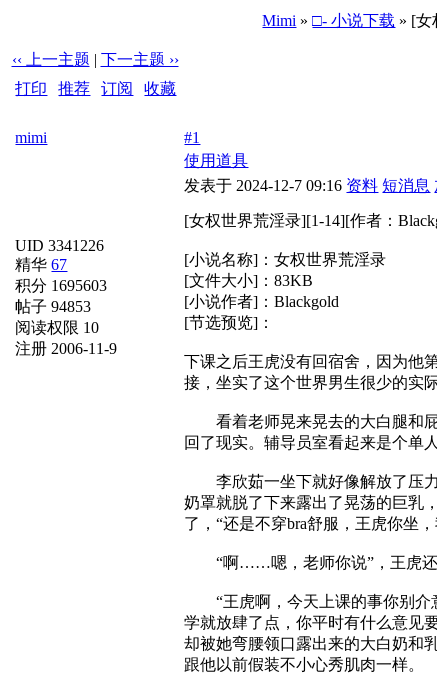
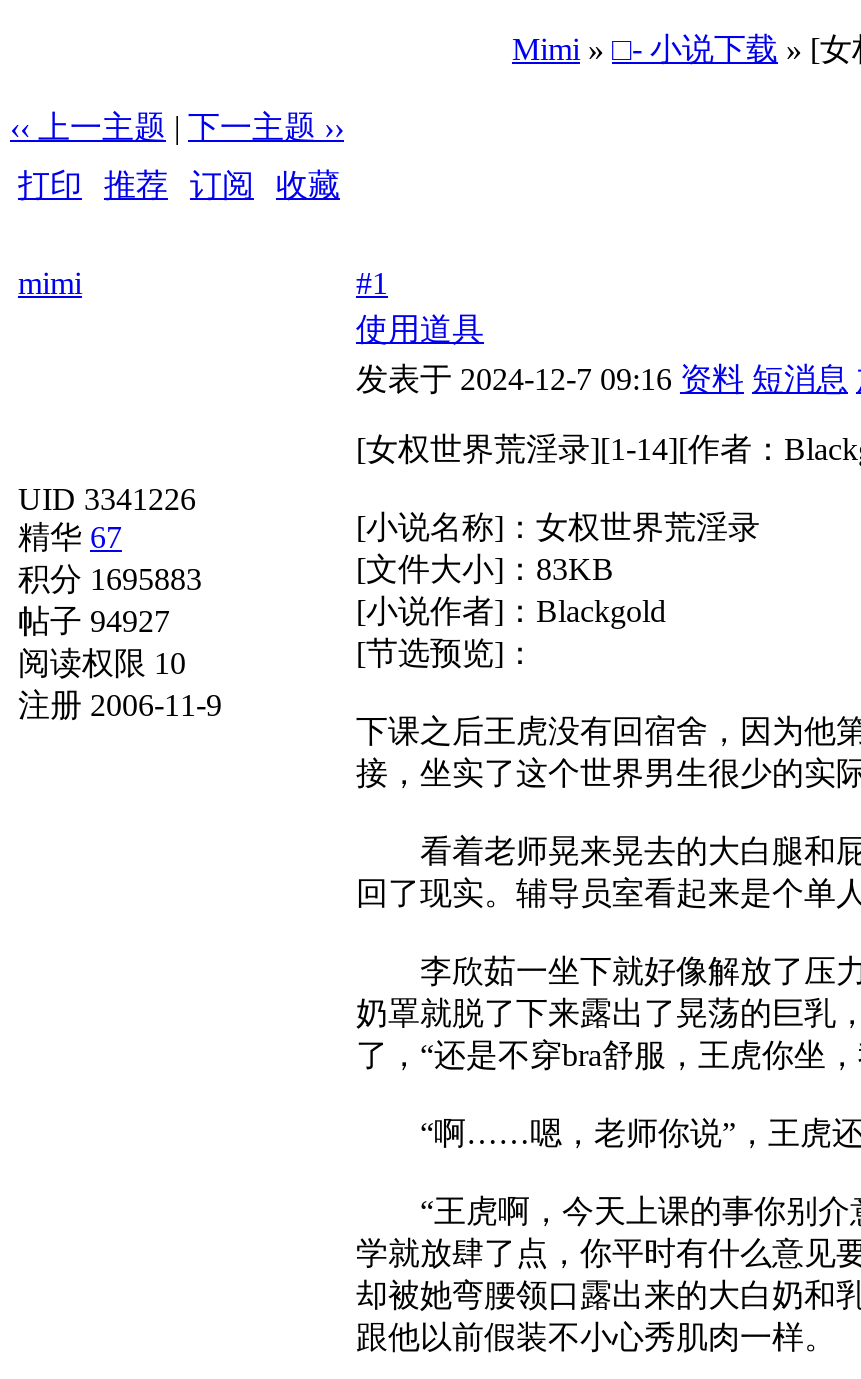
- 积分 1695603
+ 积分 1695883

- 帖子 94853
+ 帖子 94927
